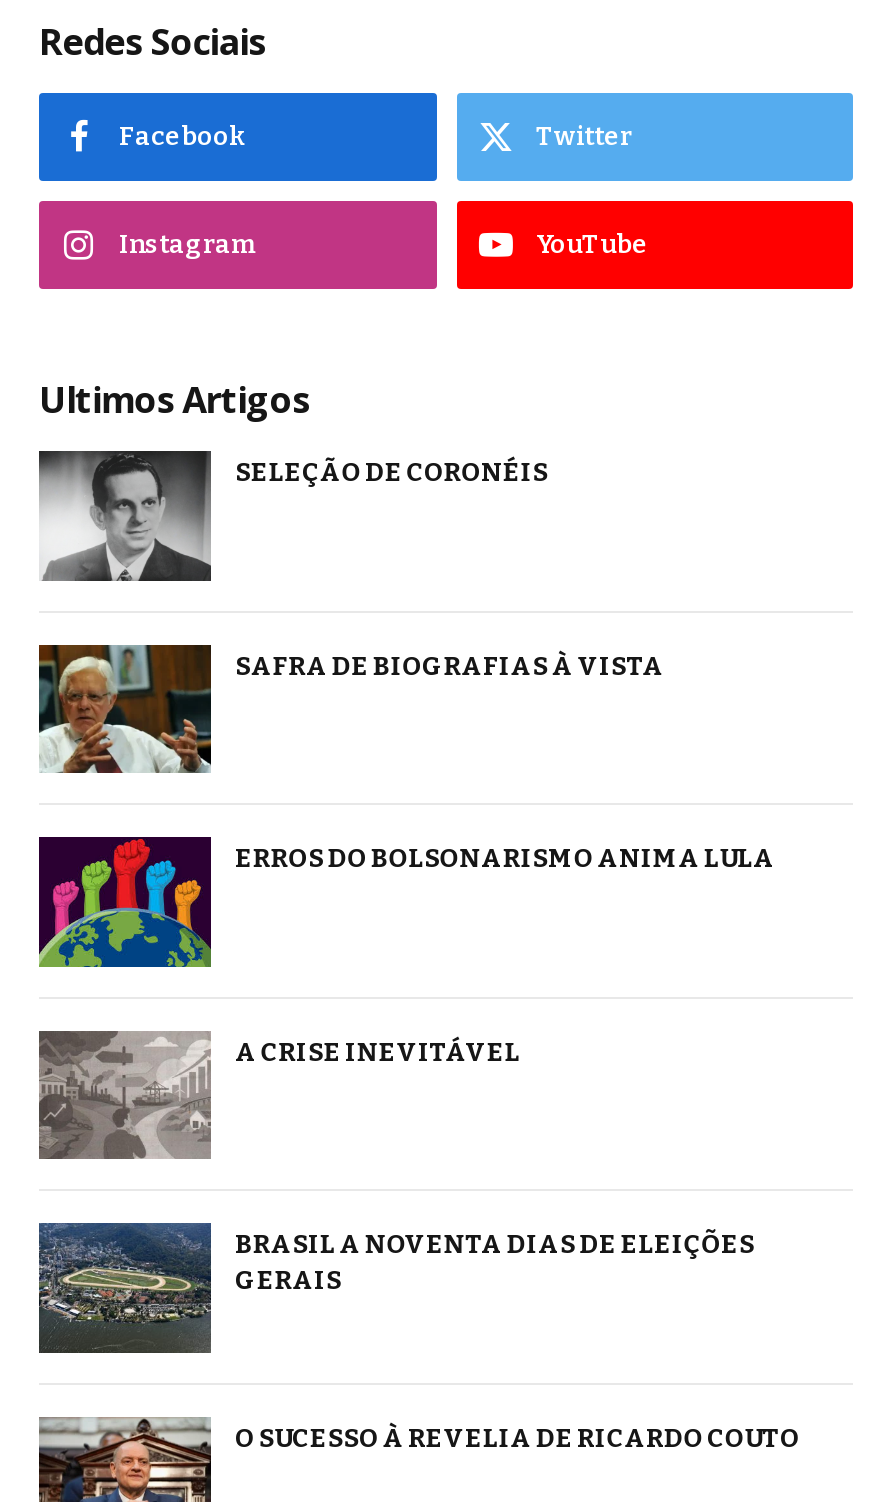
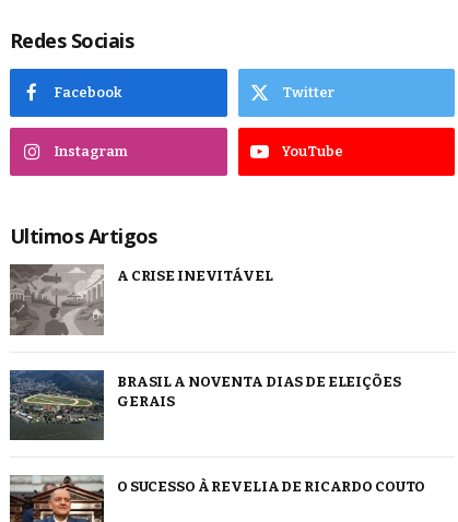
- [image]
- SELEÇÃO DE CORONÉIS

- [image]
- SAFRA DE BIOGRAFIAS À VISTA

- [image]
- ERROS DO BOLSONARISMO ANIMA LULA
